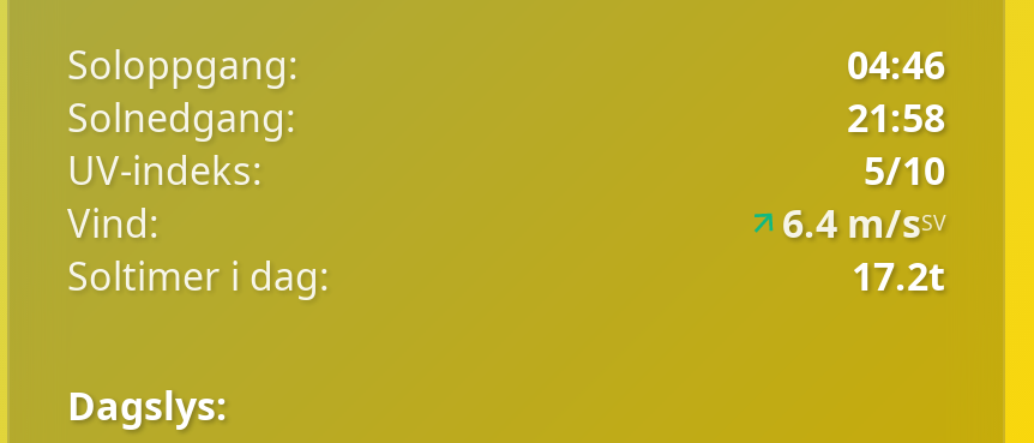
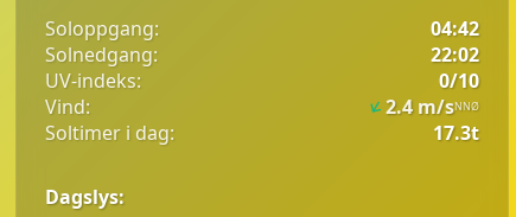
- 04:46
+ 04:42

- 21:58
+ 22:02

- 5/10
+ 0/10

- 6.4 m/sSV
+ 2.4 m/sNNØ

- 17.2t
+ 17.3t
